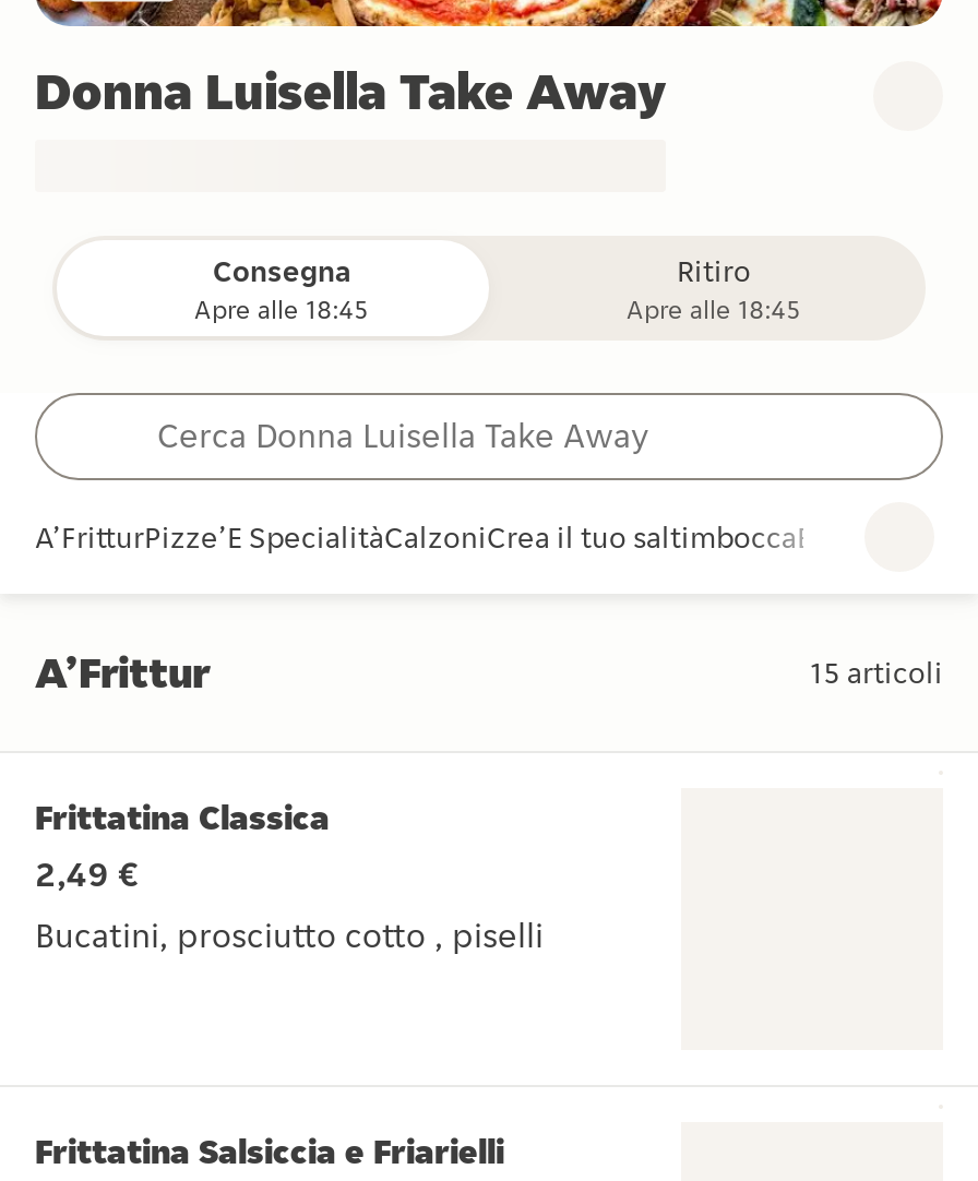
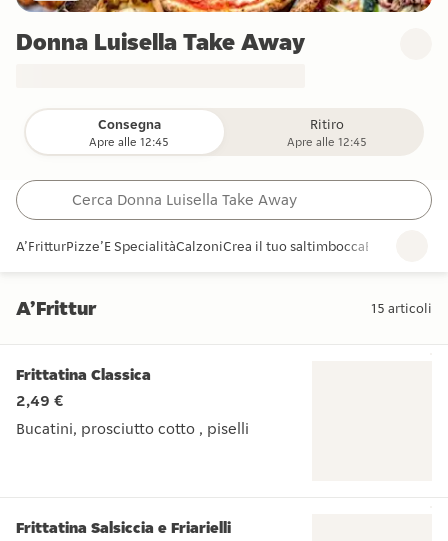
- Apre alle 18:45
+ Apre alle 12:45

- Apre alle 18:45
+ Apre alle 12:45
